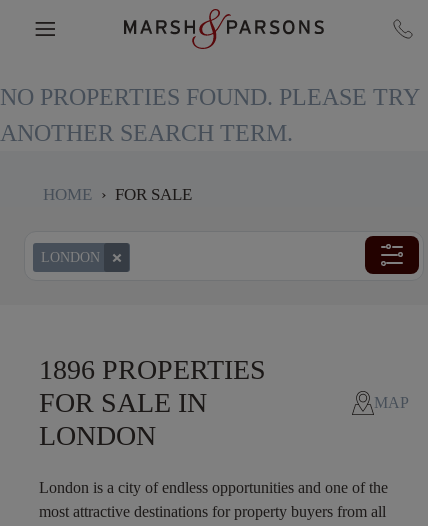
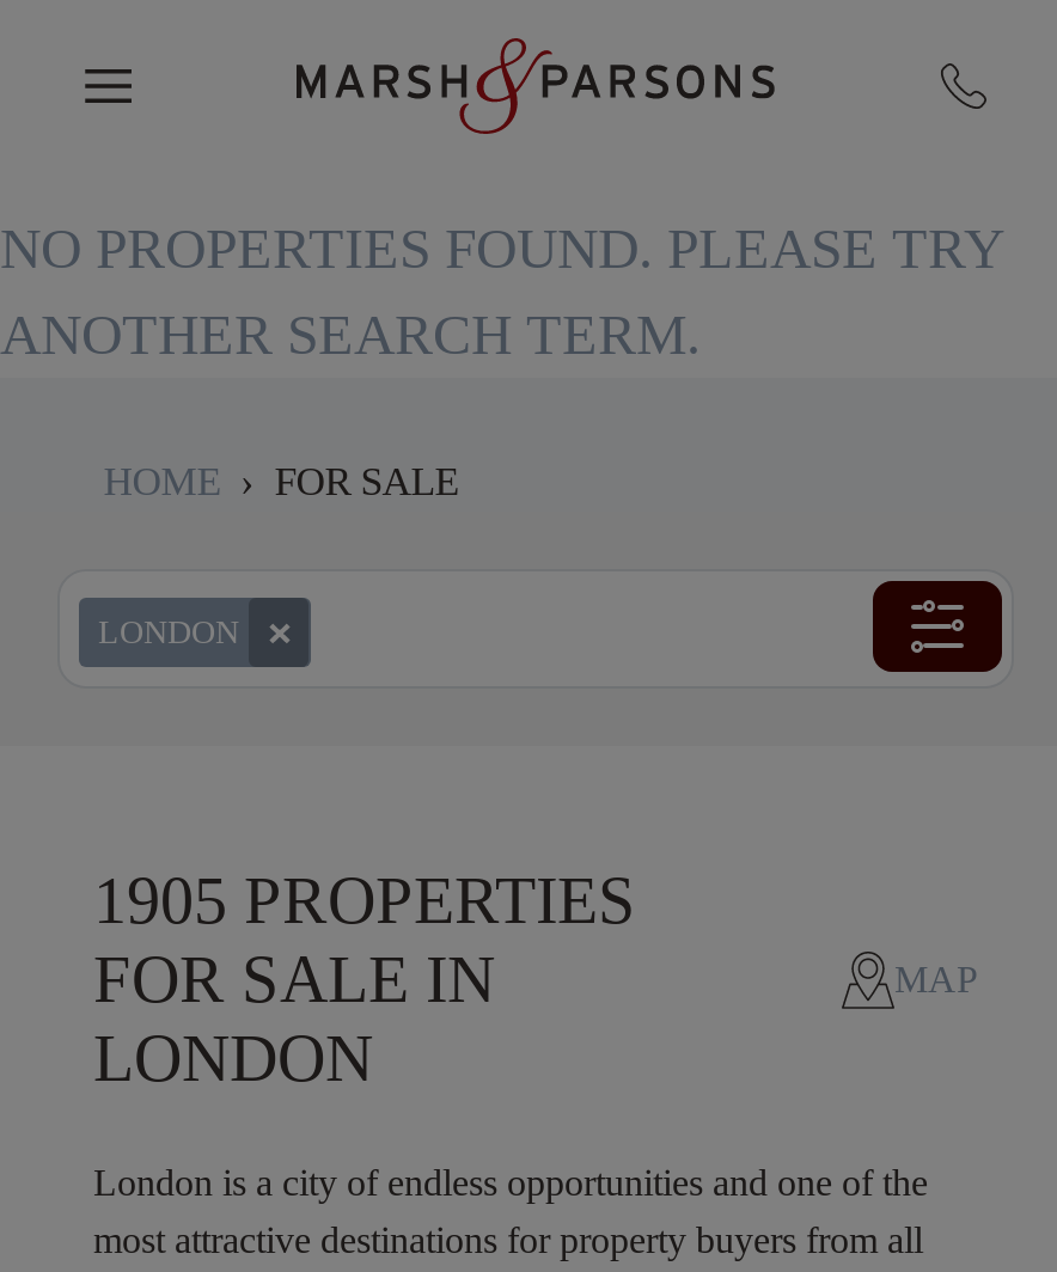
- 1896 PROPERTIES
+ 1905 PROPERTIES
